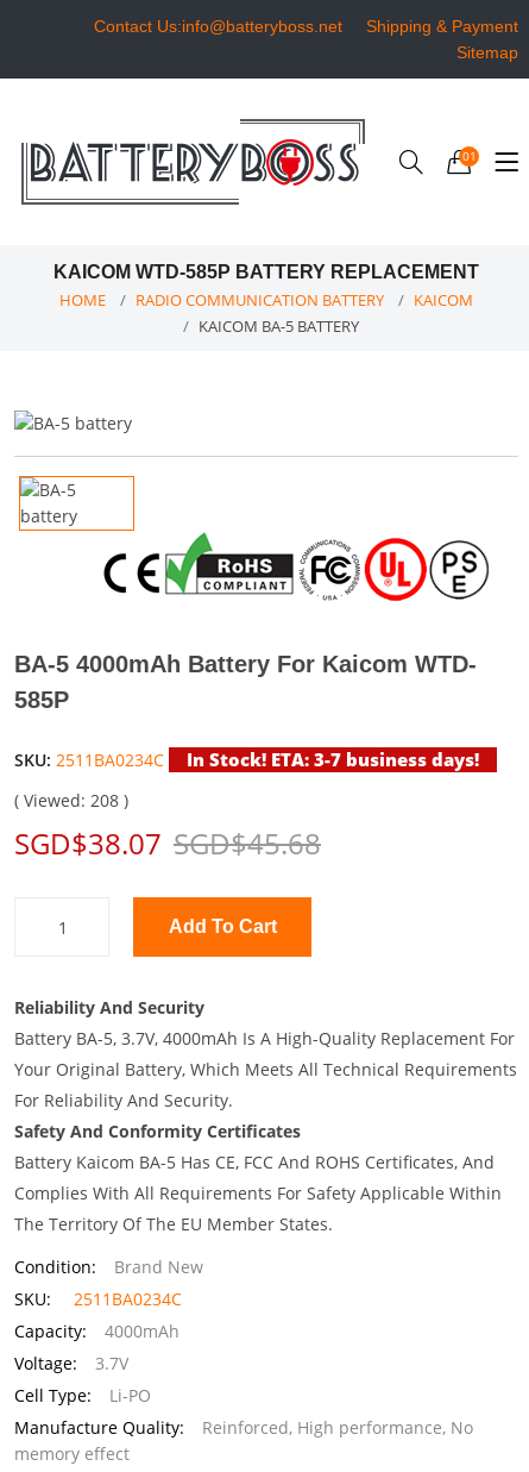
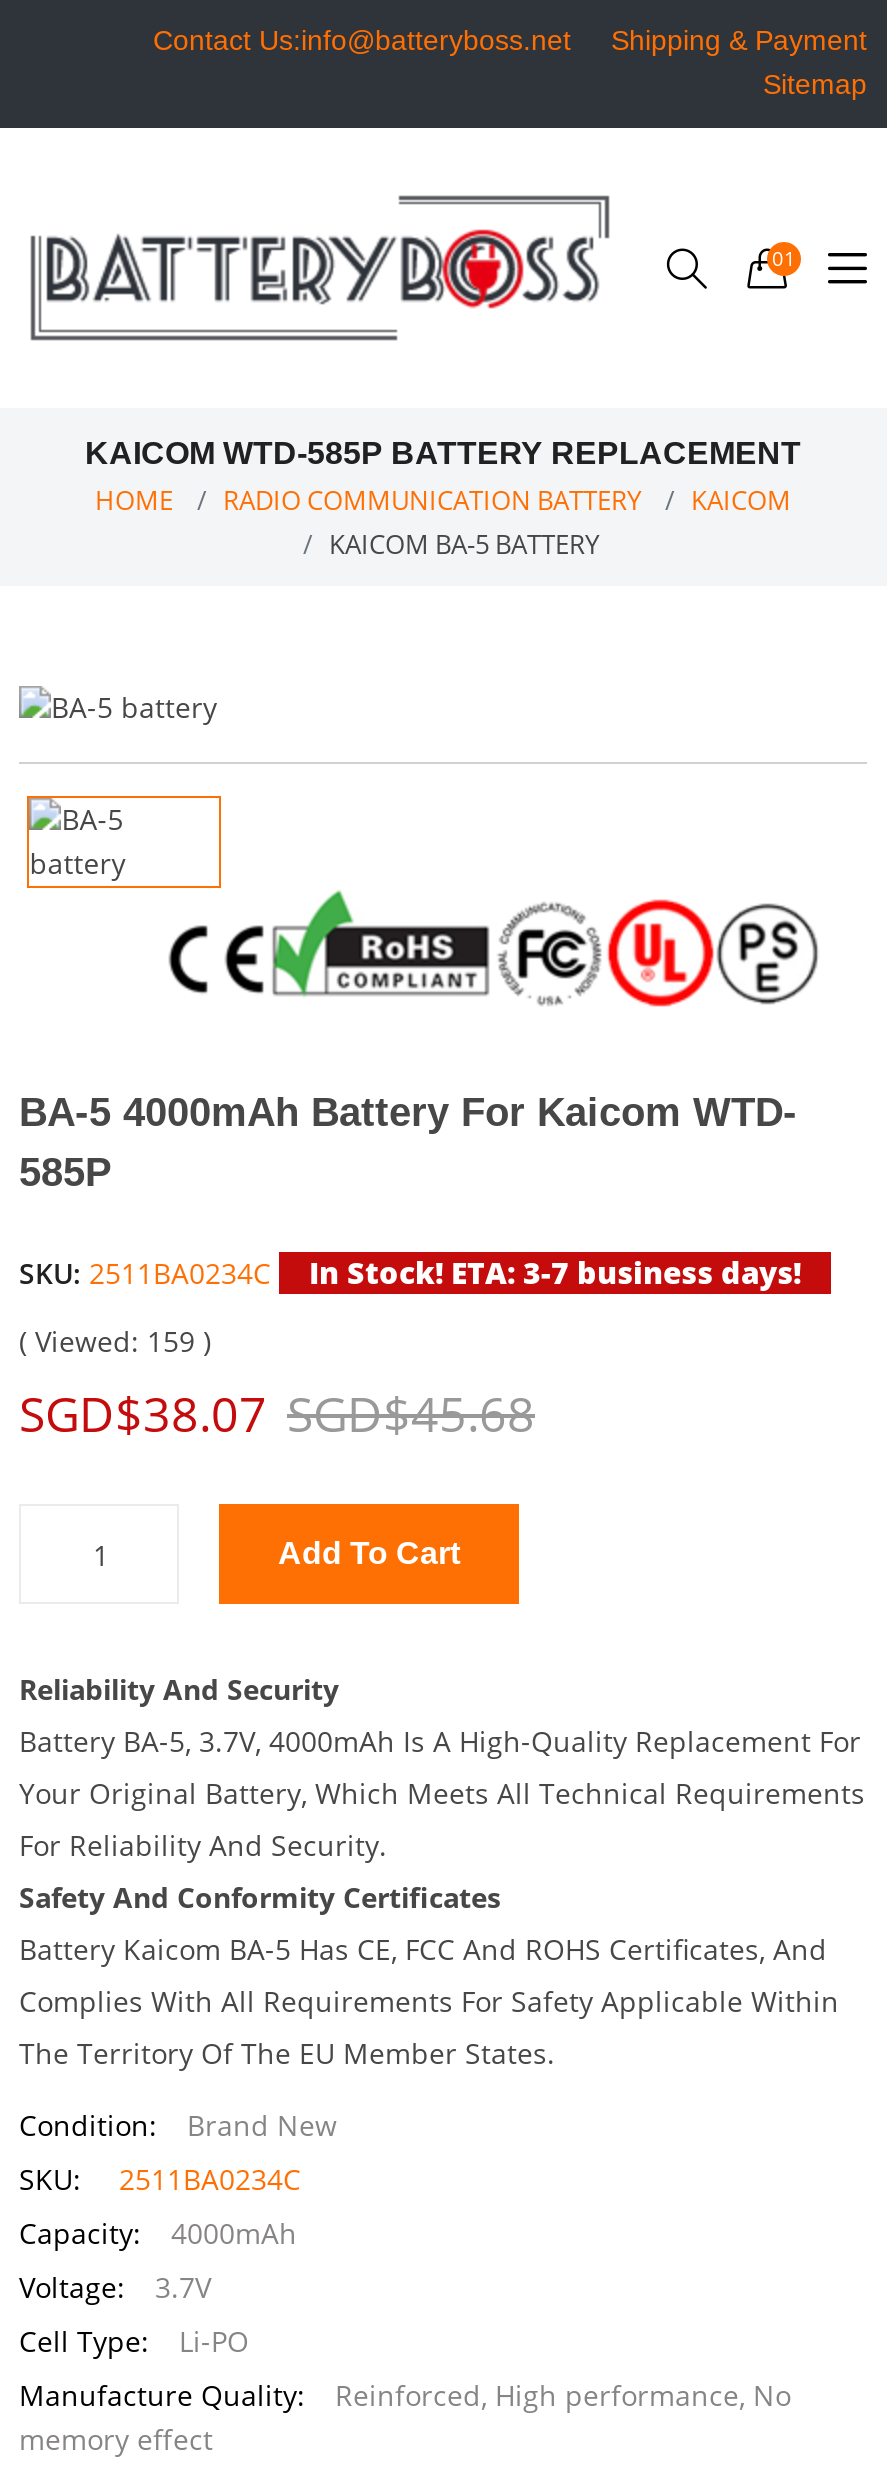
- ( Viewed: 208 )
+ ( Viewed: 159 )
